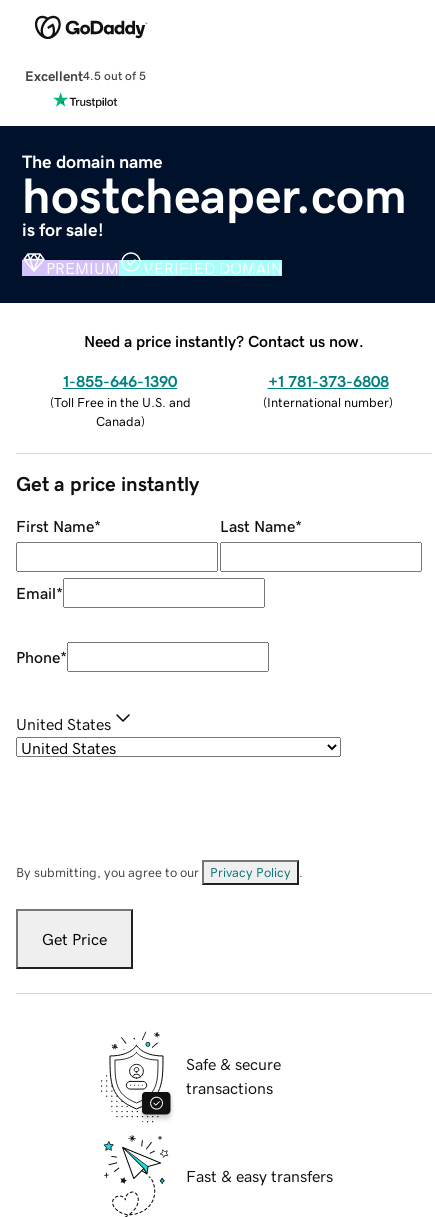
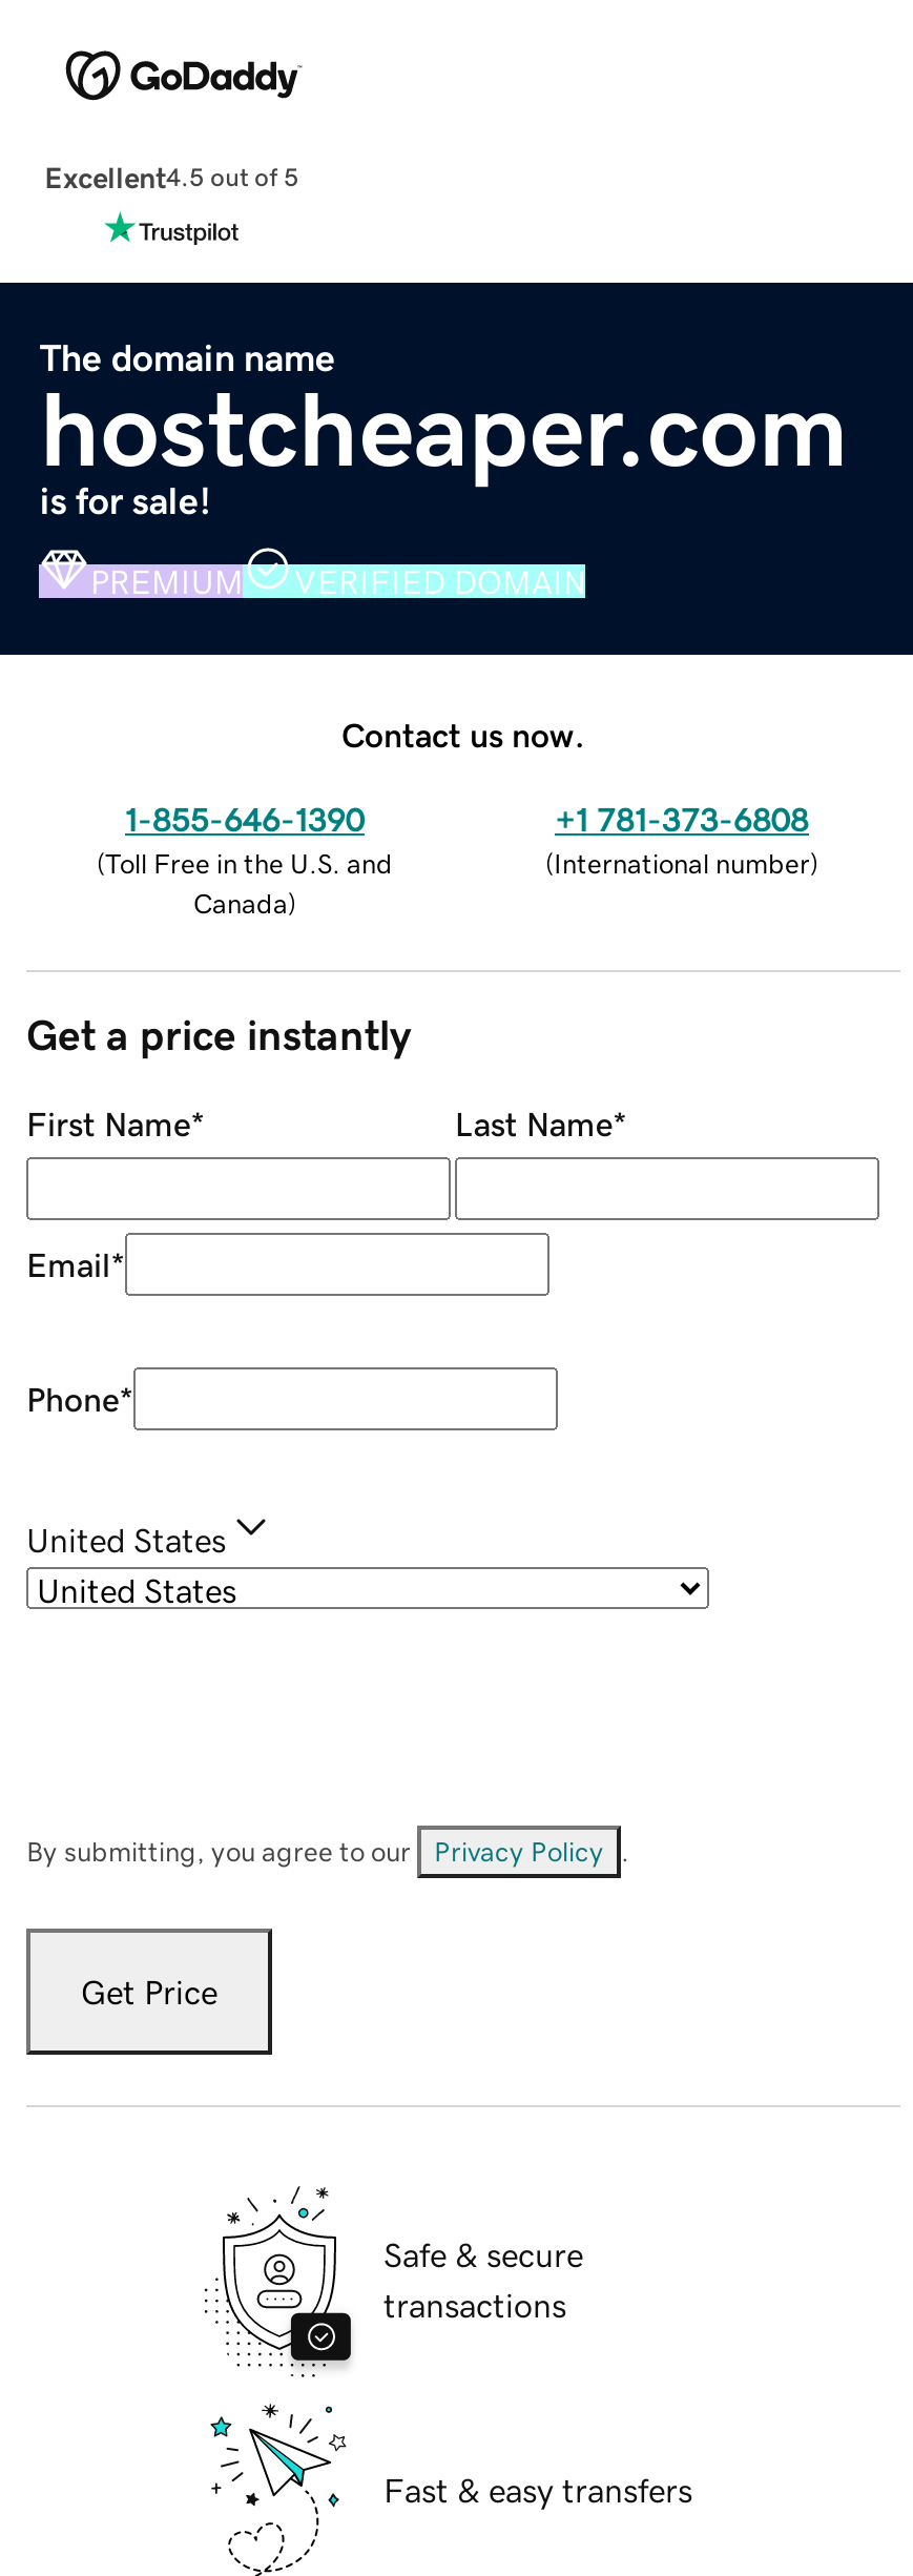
- Need a price instantly? Contact us now.
+ Contact us now.
